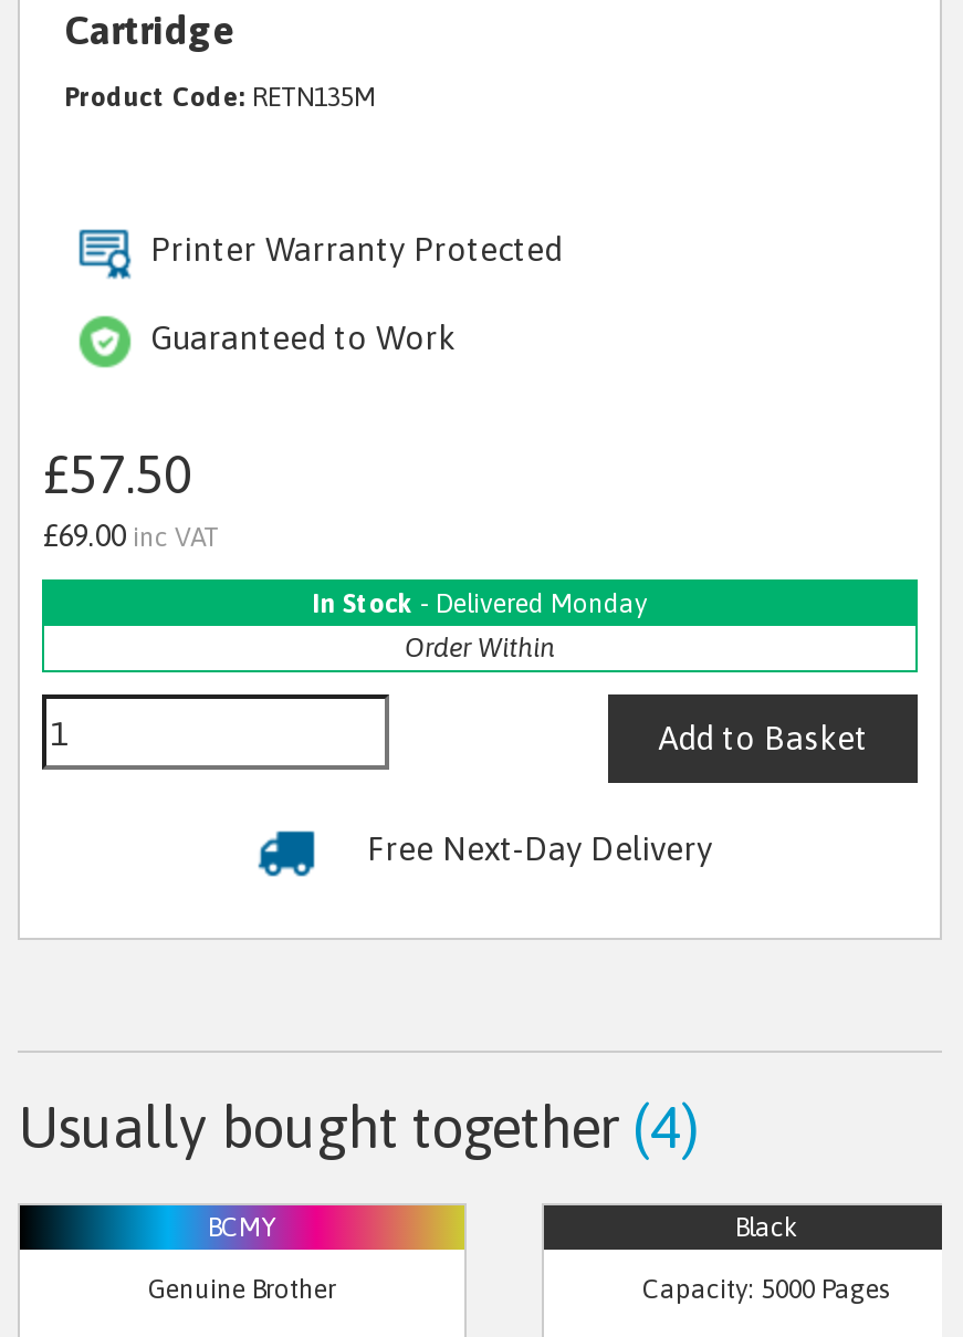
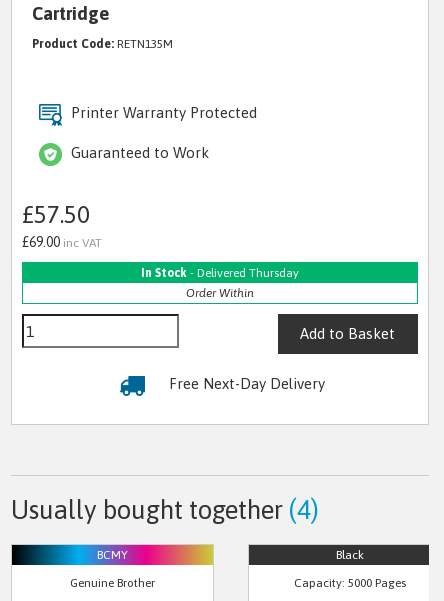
- In Stock - Delivered Monday
+ In Stock - Delivered Thursday
